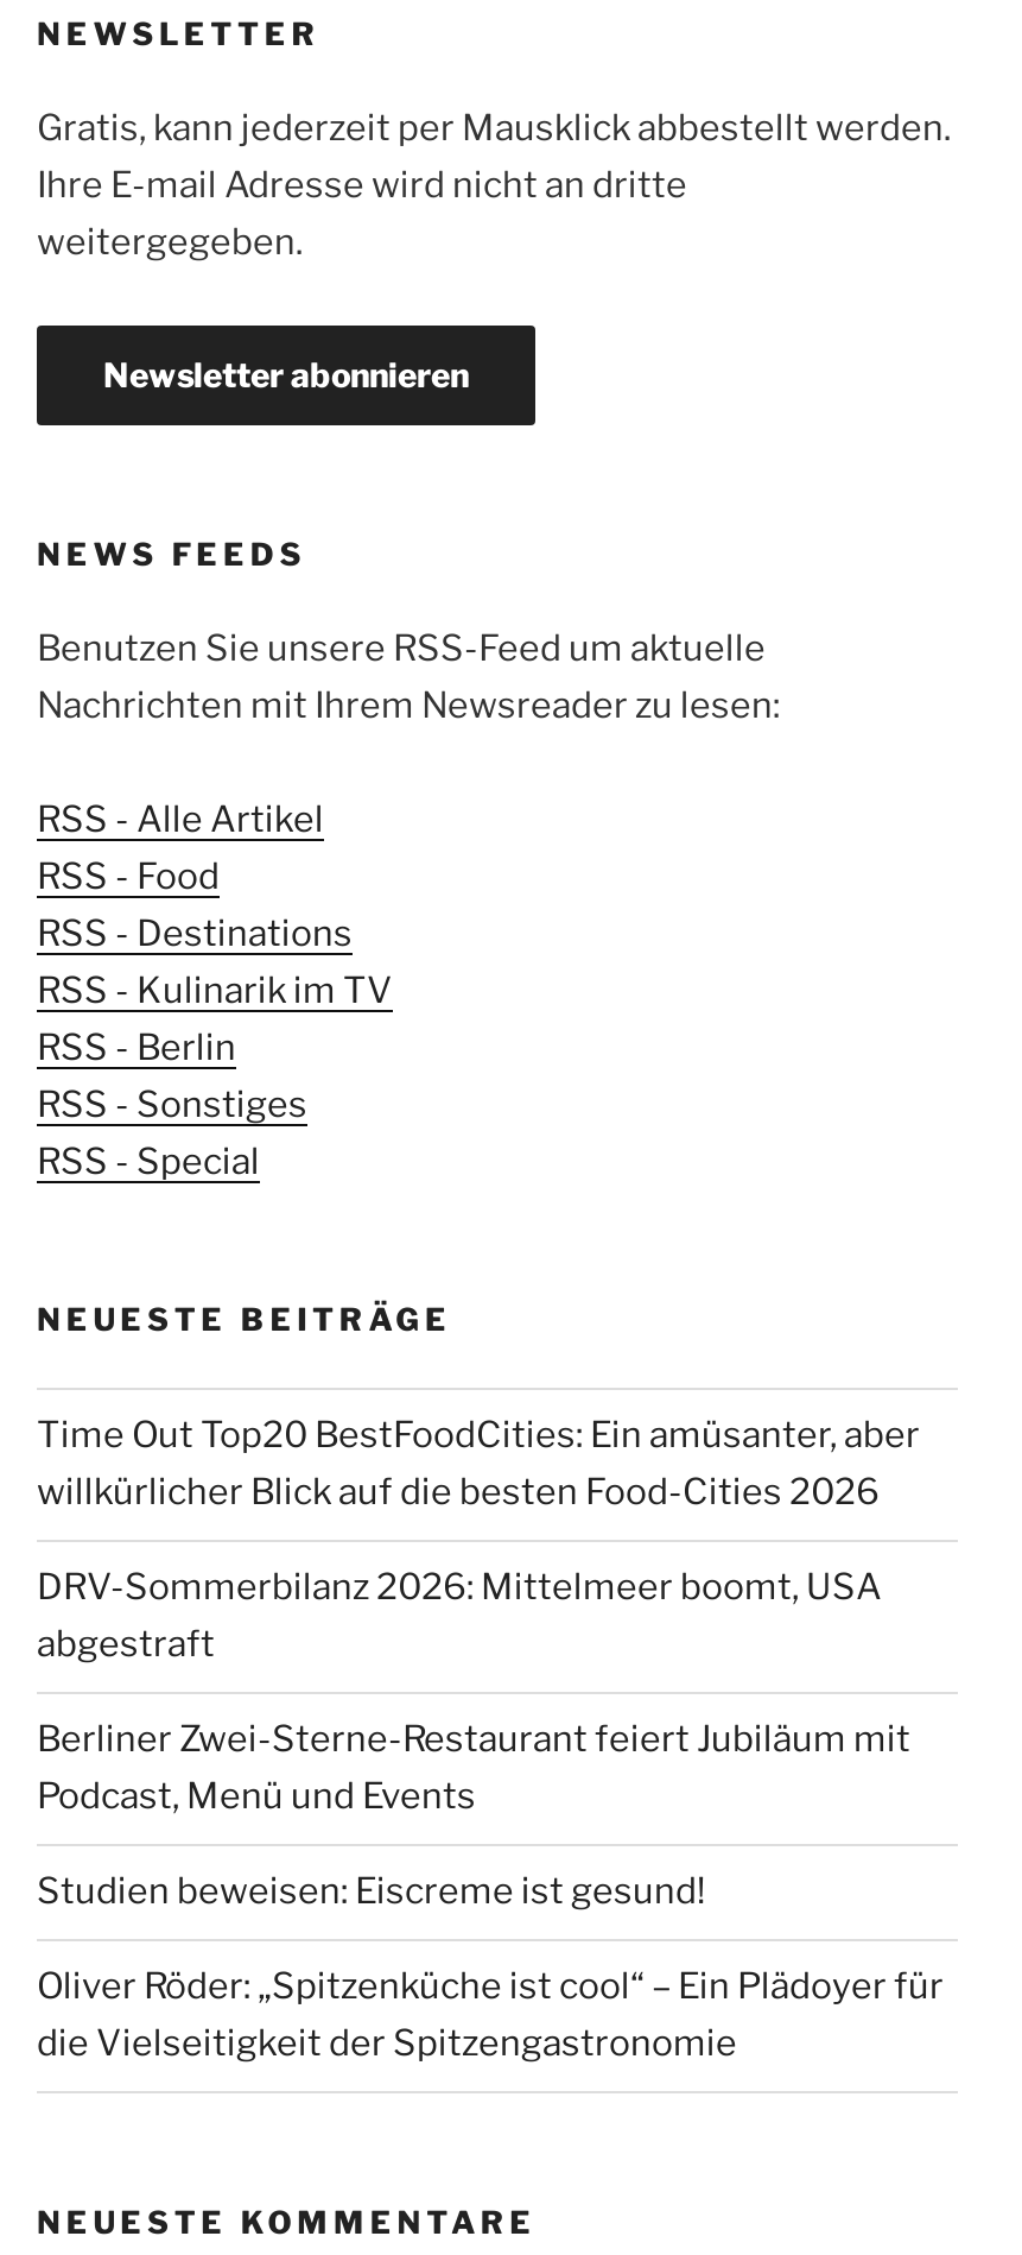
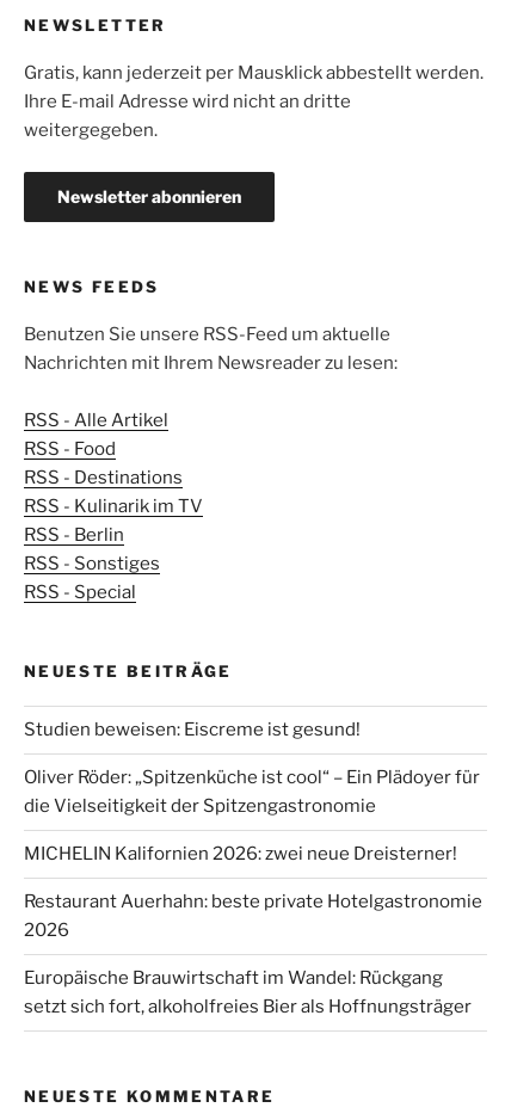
- Time Out Top20 BestFoodCities: Ein amüsanter, aber
- willkürlicher Blick auf die besten Food-Cities 2026
- DRV-Sommerbilanz 2026: Mittelmeer boomt, USA
- abgestraft
- Berliner Zwei-Sterne-Restaurant feiert Jubiläum mit
- Podcast, Menü und Events

moved up: Studien beweisen: Eiscreme ist gesund! | Oliver Röder: „Spitzenküche ist cool“ – Ein Plädoyer für | die Vielseitigkeit der Spitzengastronomie

+ MICHELIN Kalifornien 2026: zwei neue Dreisterner!
+ Restaurant Auerhahn: beste private Hotelgastronomie
+ 2026
+ Europäische Brauwirtschaft im Wandel: Rückgang
+ setzt sich fort, alkoholfreies Bier als Hoffnungsträger
